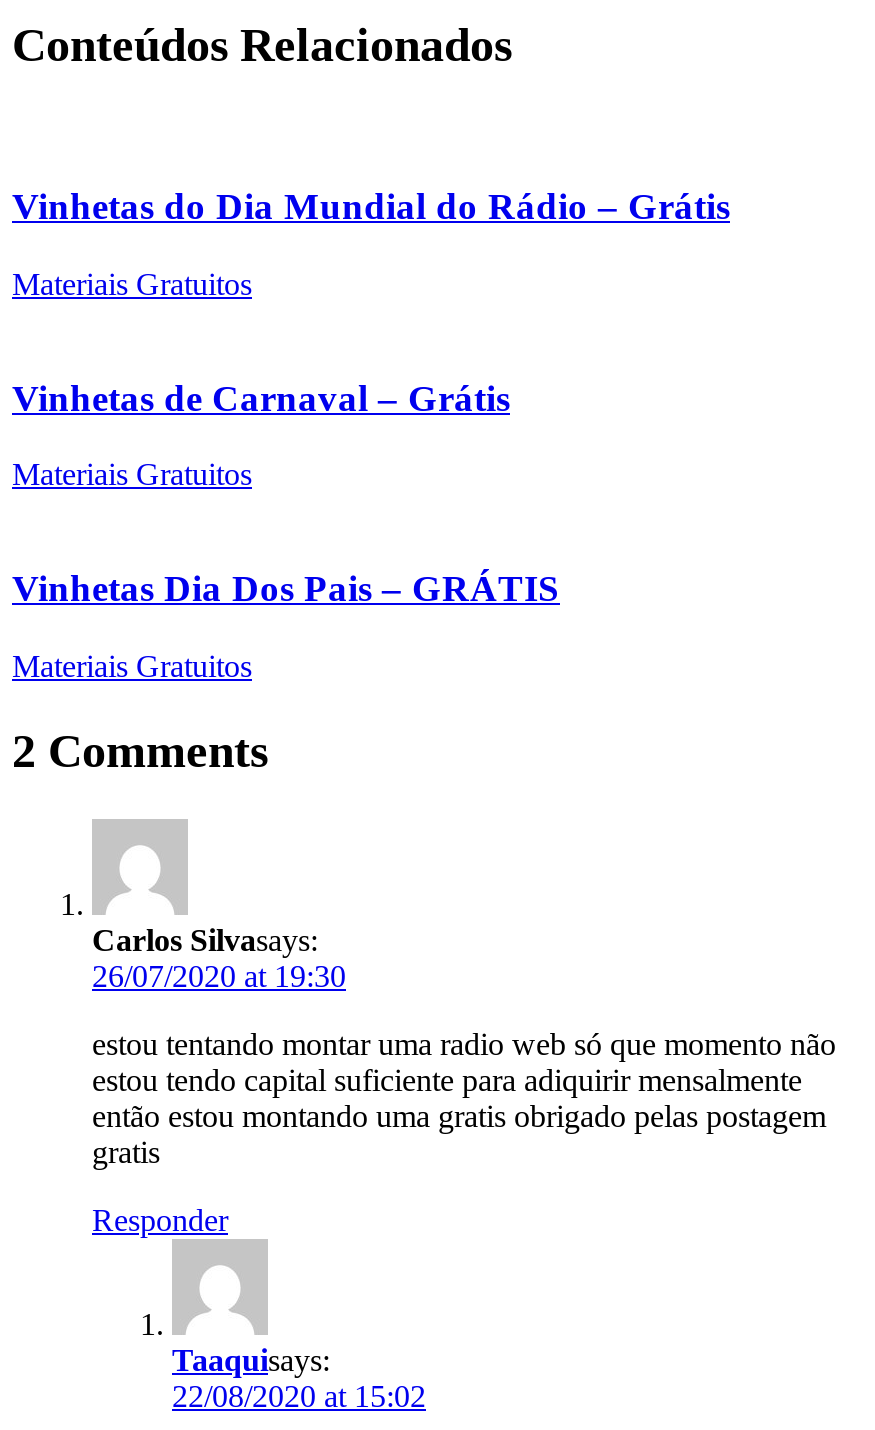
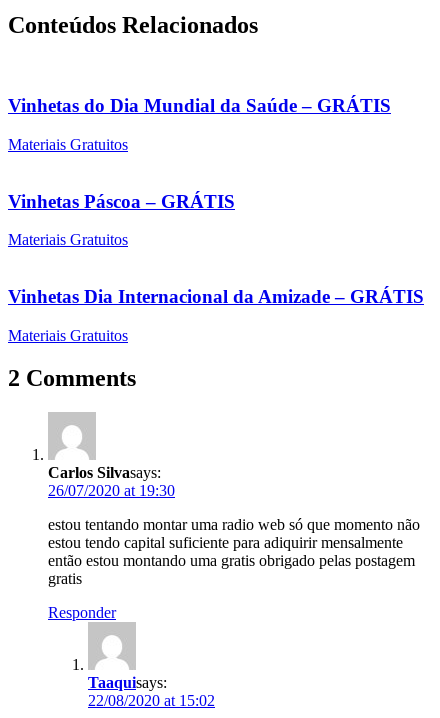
- Vinhetas do Dia Mundial do Rádio – Grátis
+ Vinhetas do Dia Mundial da Saúde – GRÁTIS

- Vinhetas de Carnaval – Grátis
+ Vinhetas Páscoa – GRÁTIS

- Vinhetas Dia Dos Pais – GRÁTIS
+ Vinhetas Dia Internacional da Amizade – GRÁTIS
